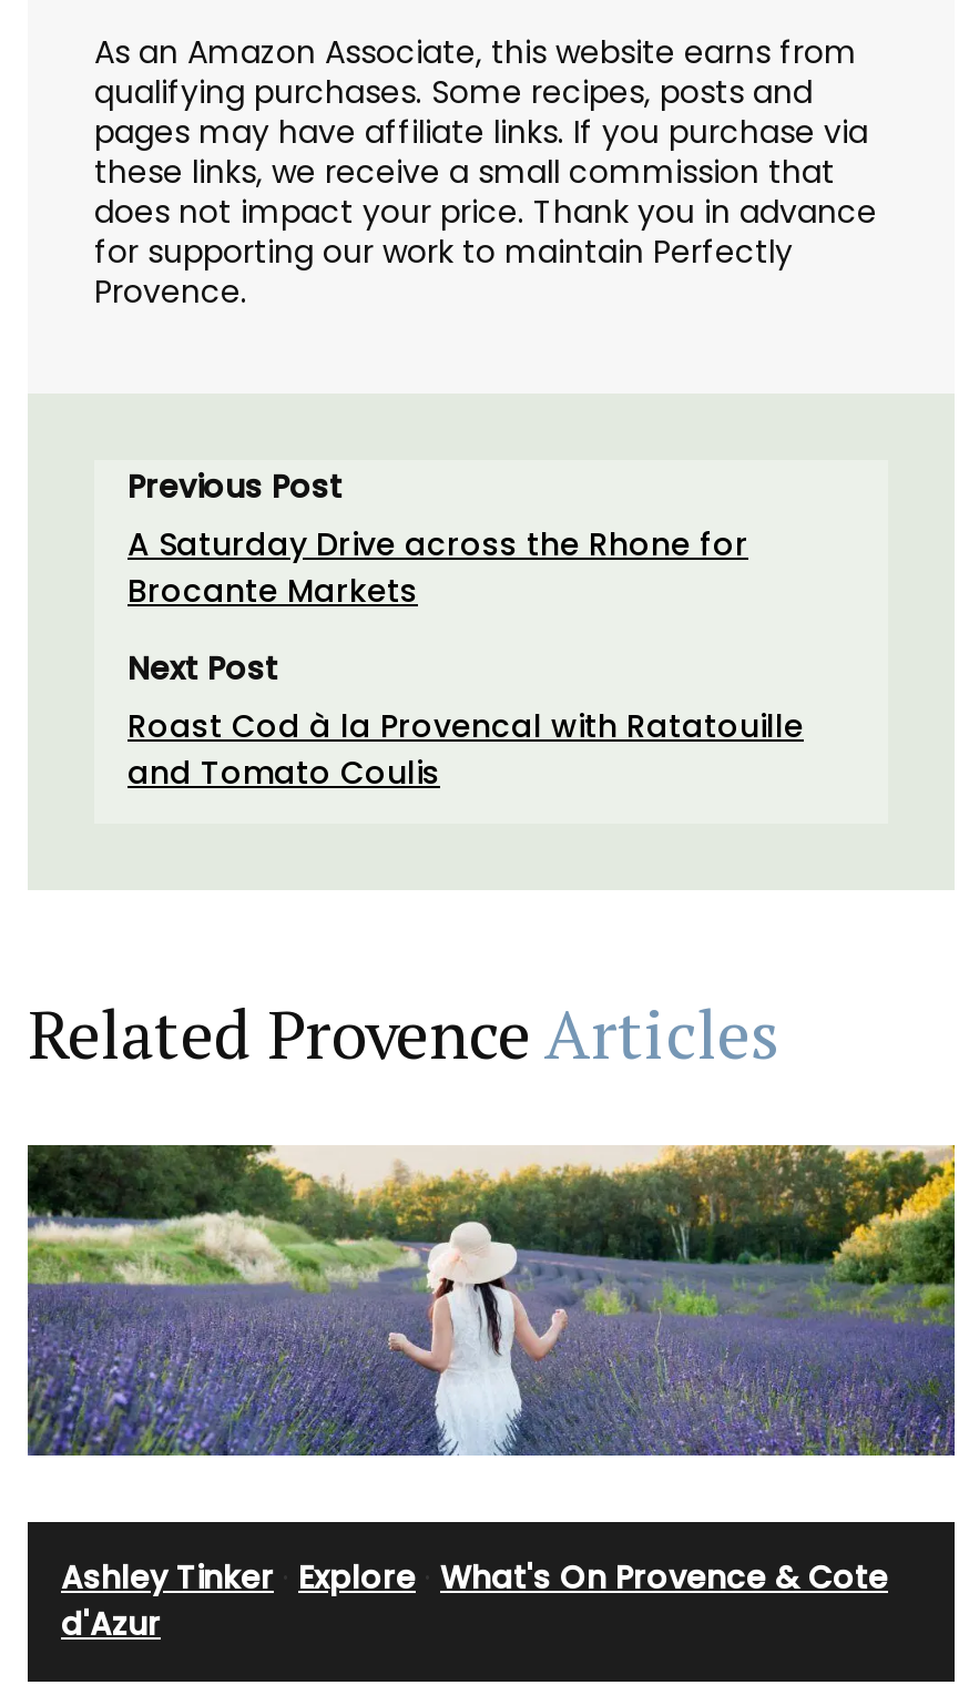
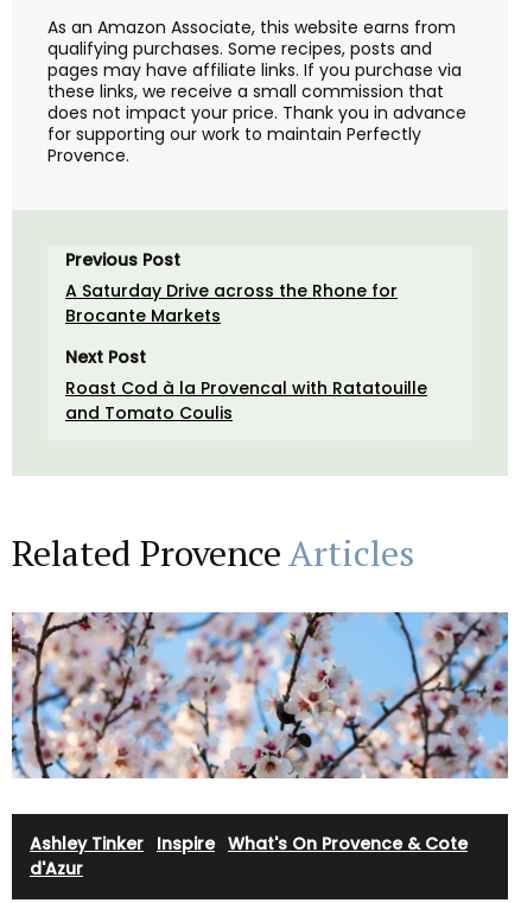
- [image]
+ [image]

- Ashley Tinker · Explore · What's On Provence & Cote
+ Ashley Tinker · Inspire · What's On Provence & Cote
